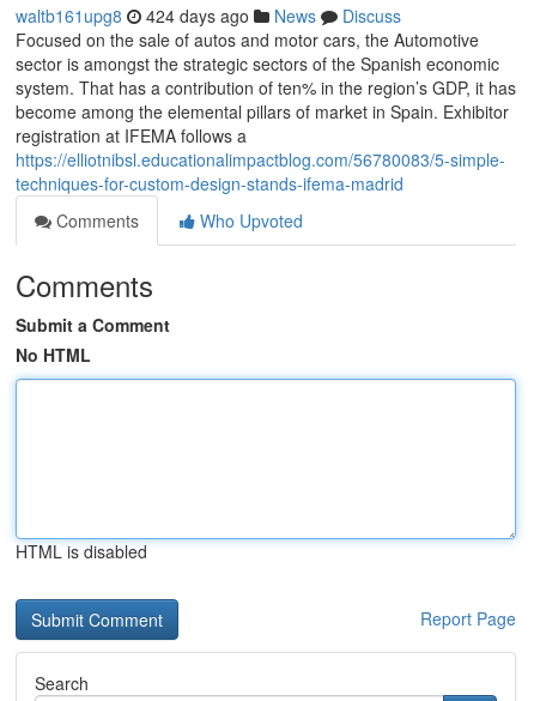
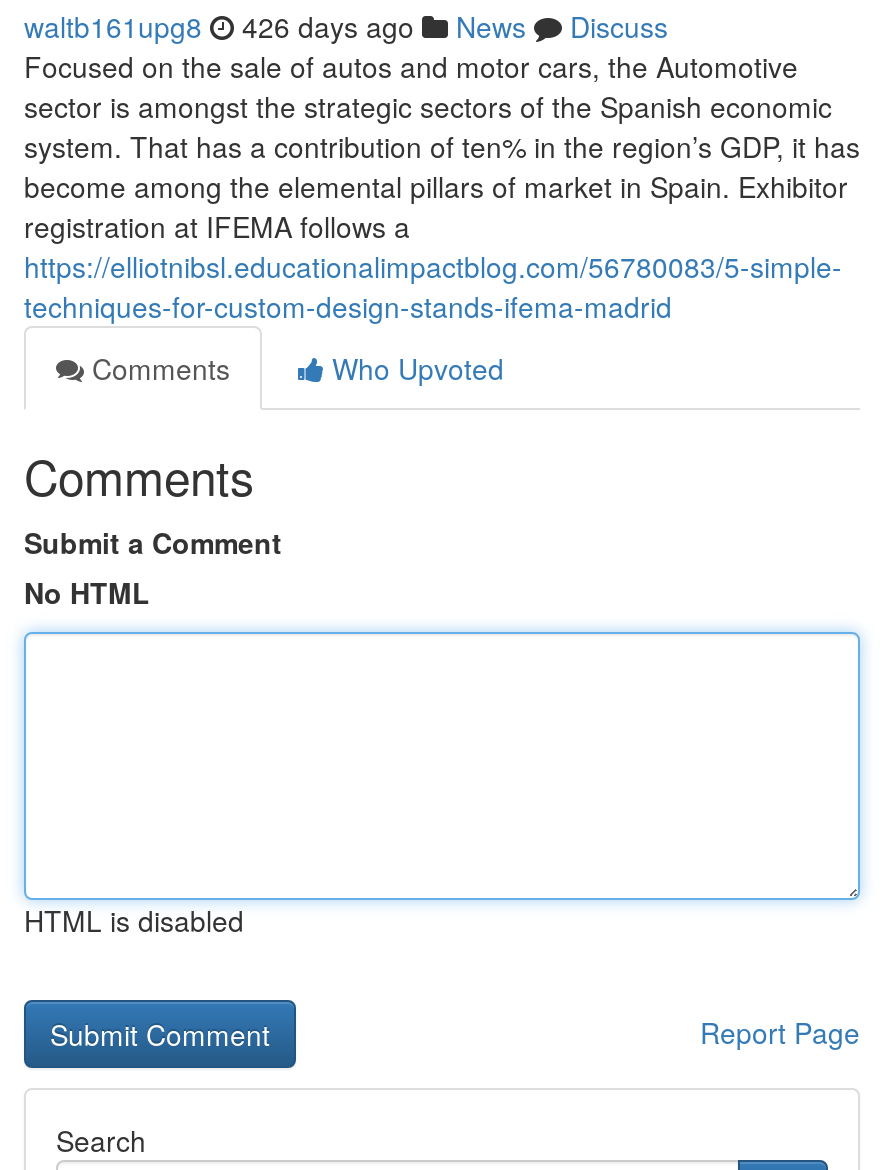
- waltb161upg8 424 days ago News Discuss
+ waltb161upg8 426 days ago News Discuss
